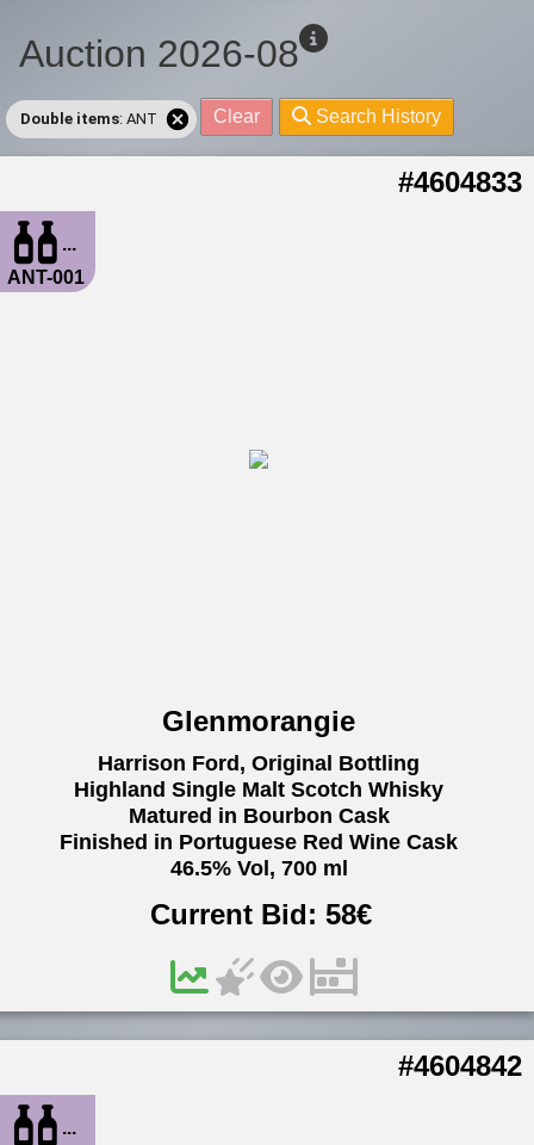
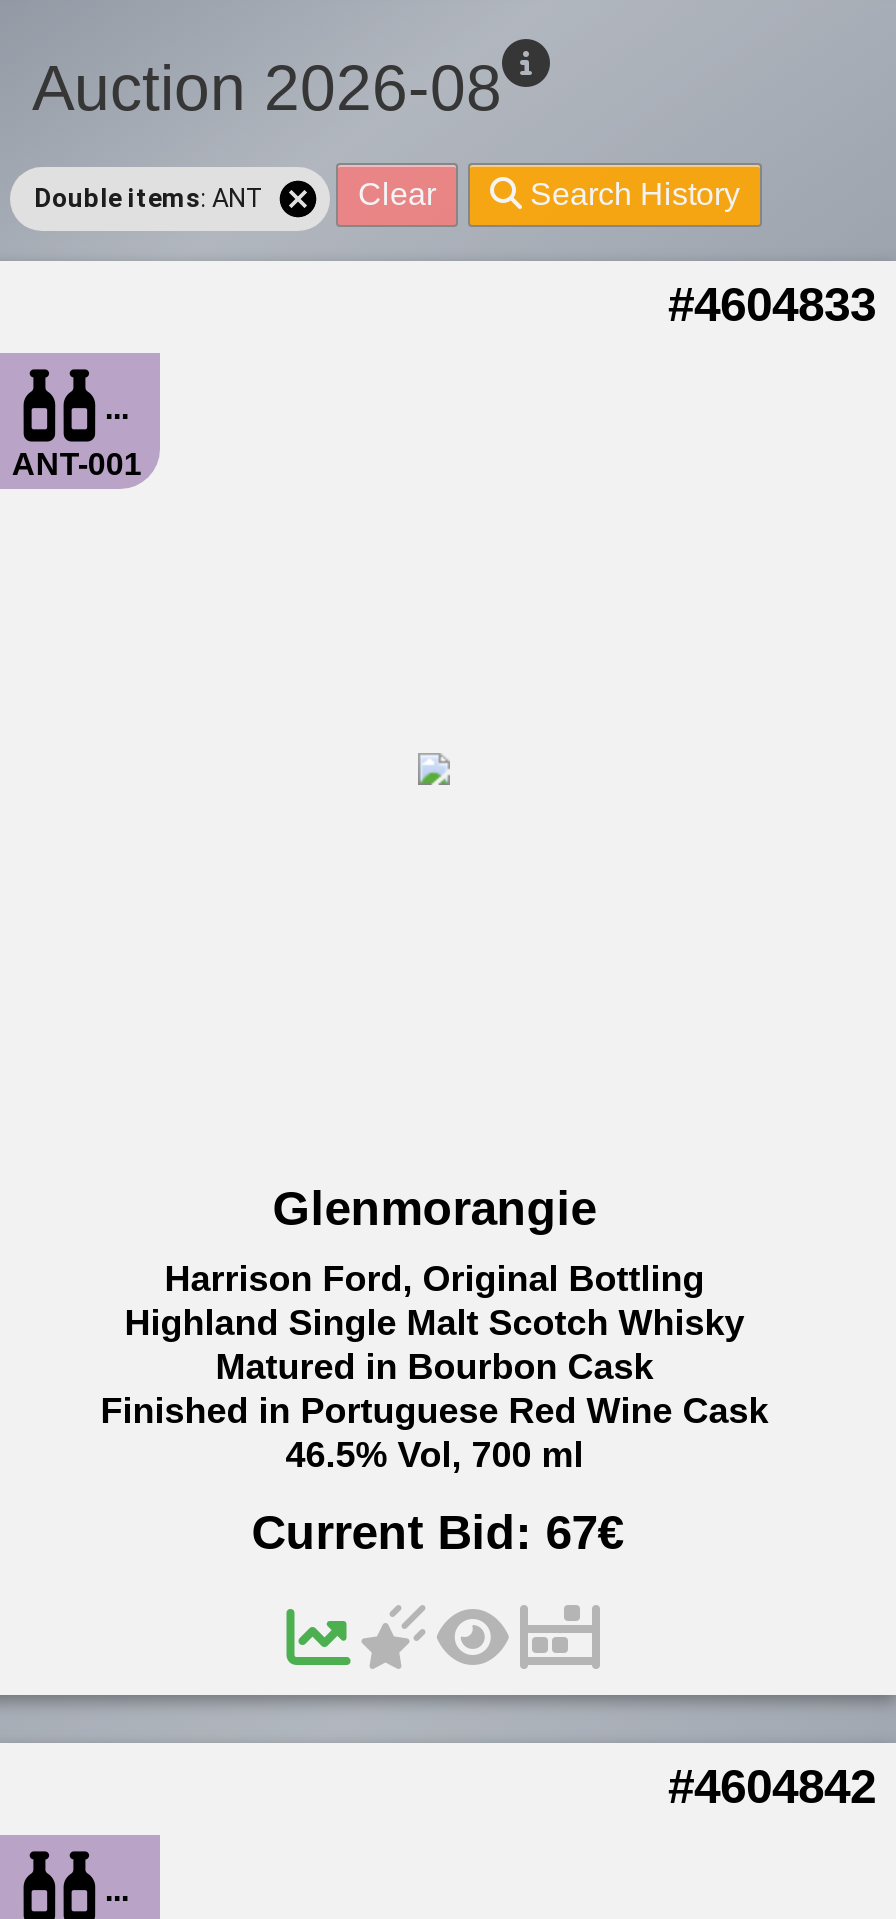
- Current Bid: 58€
+ Current Bid: 67€
